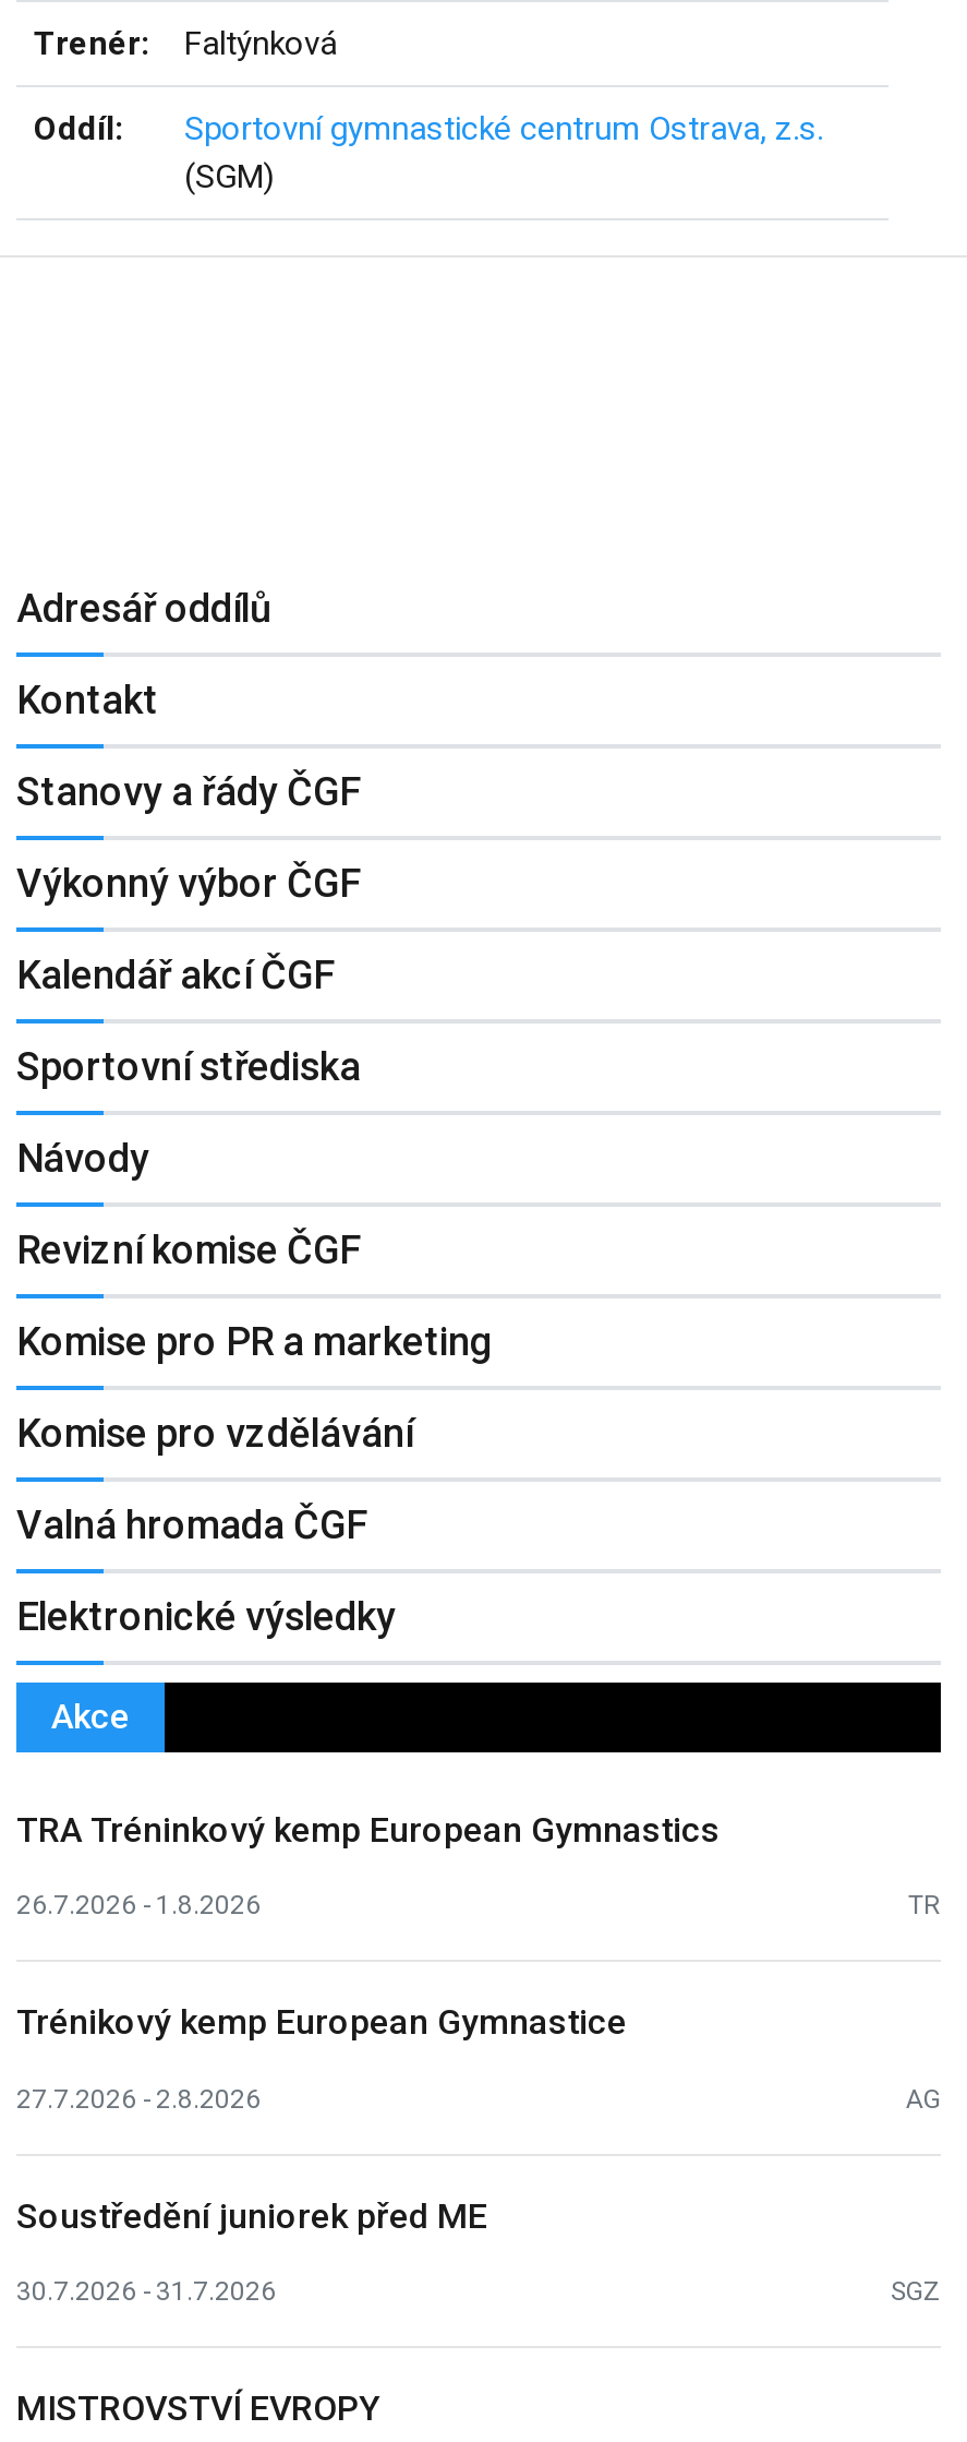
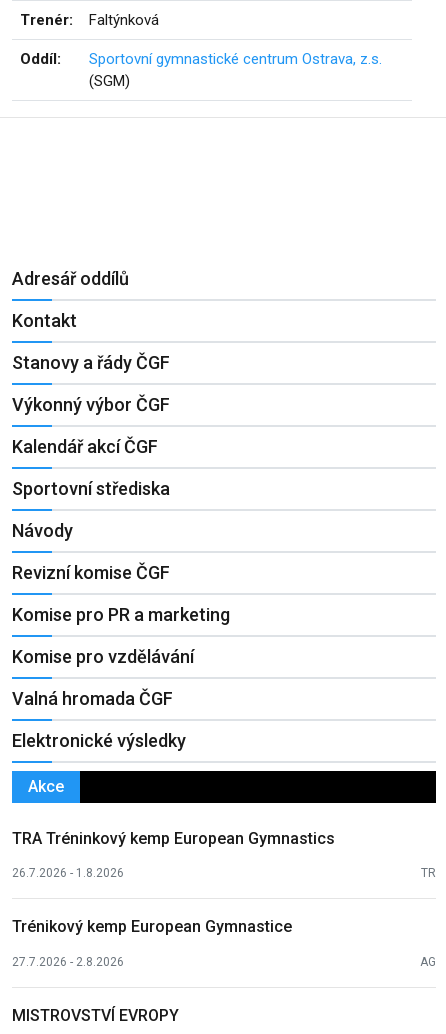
- Soustředění juniorek před ME
- 30.7.2026 - 31.7.2026
- SGZ
